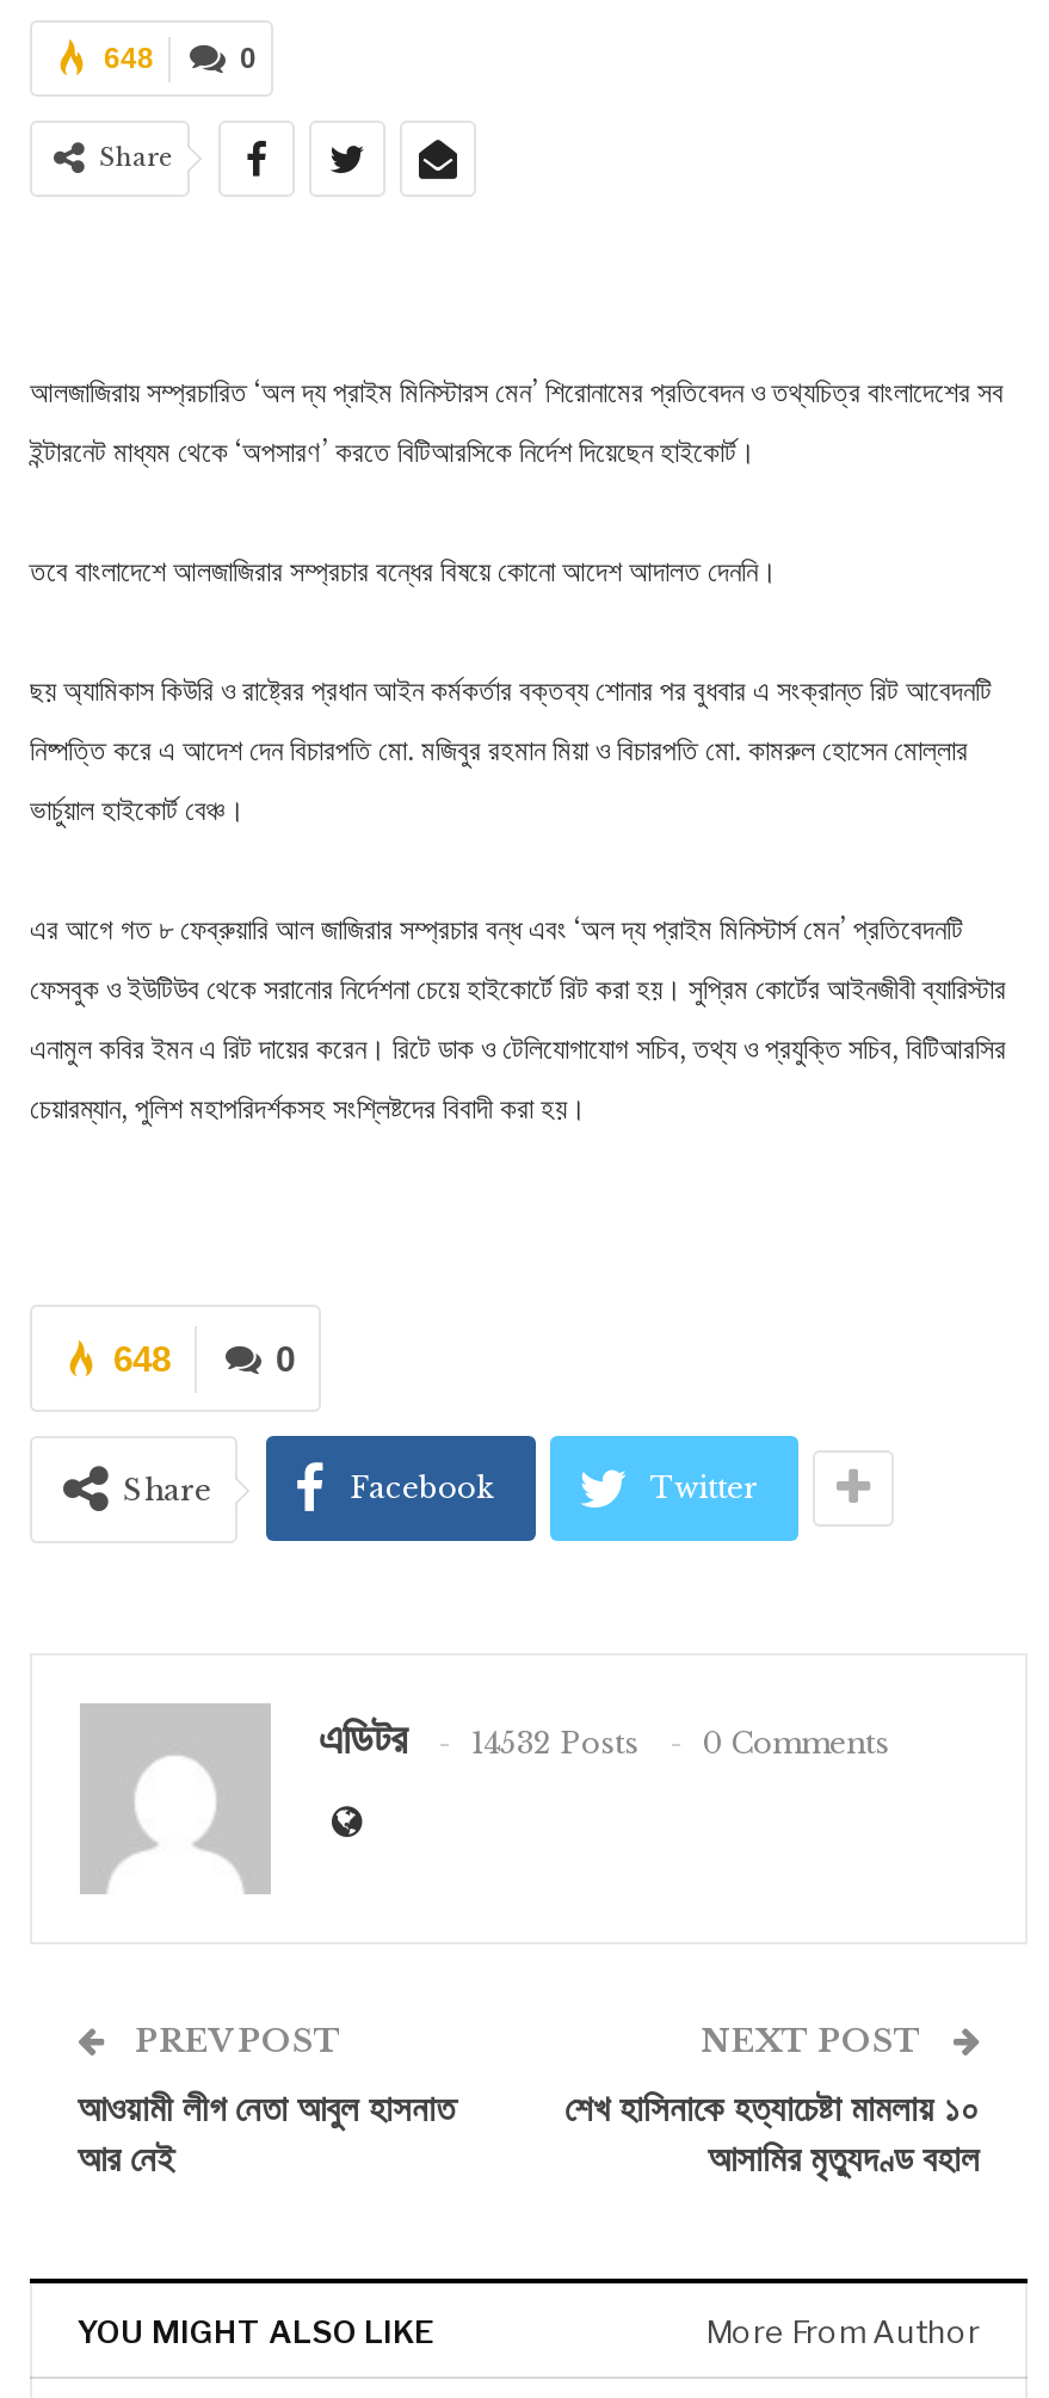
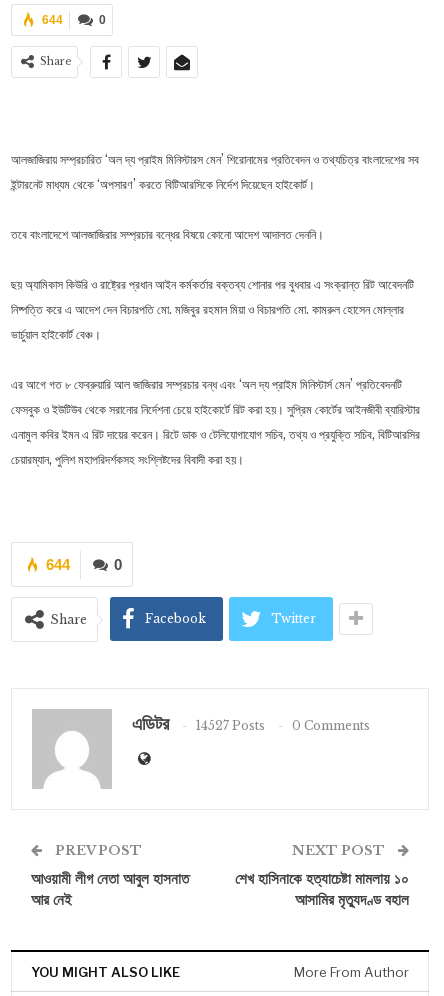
- 648
+ 644

- 648
+ 644

- এডিটর 14532 Posts 0 Comments
+ এডিটর 14527 Posts 0 Comments
